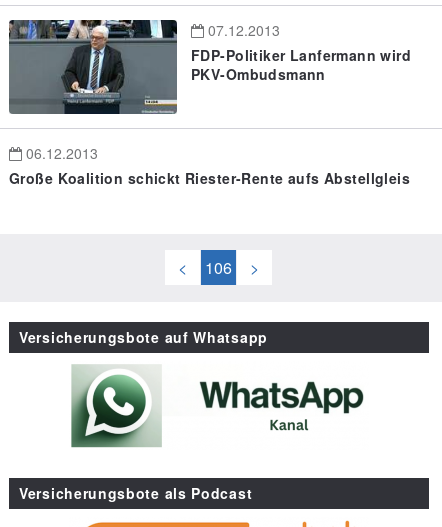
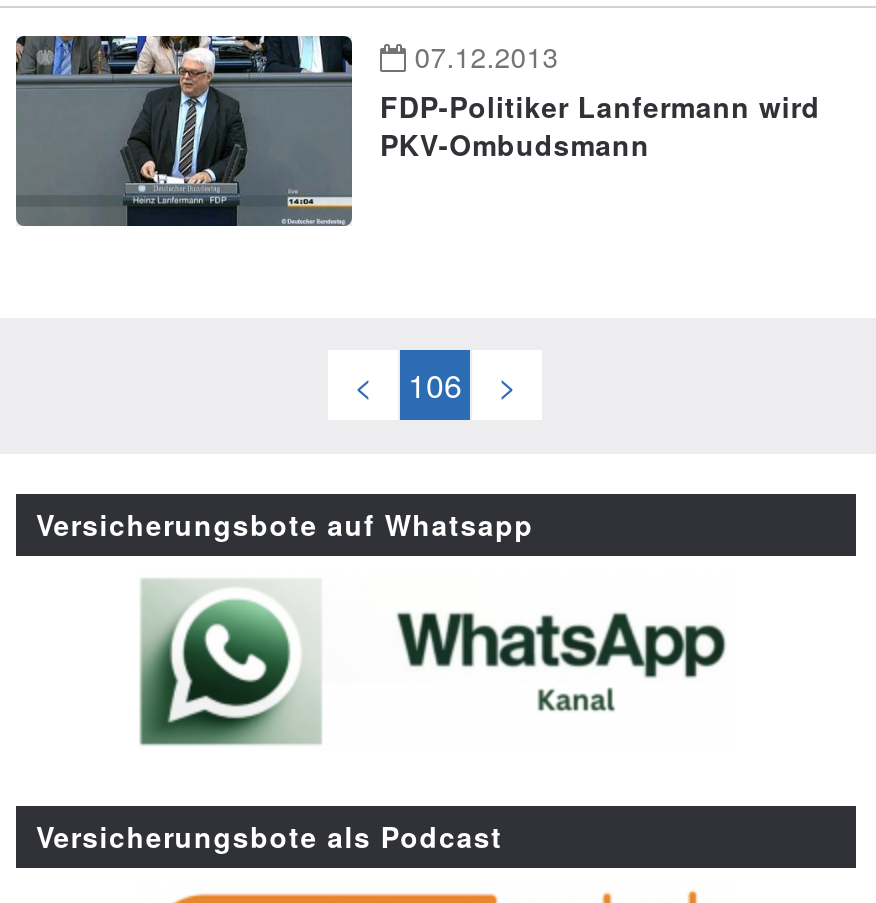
- 06.12.2013
- Große Koalition schickt Riester-Rente aufs Abstellgleis
